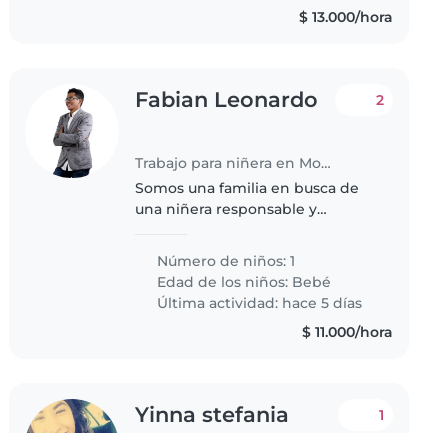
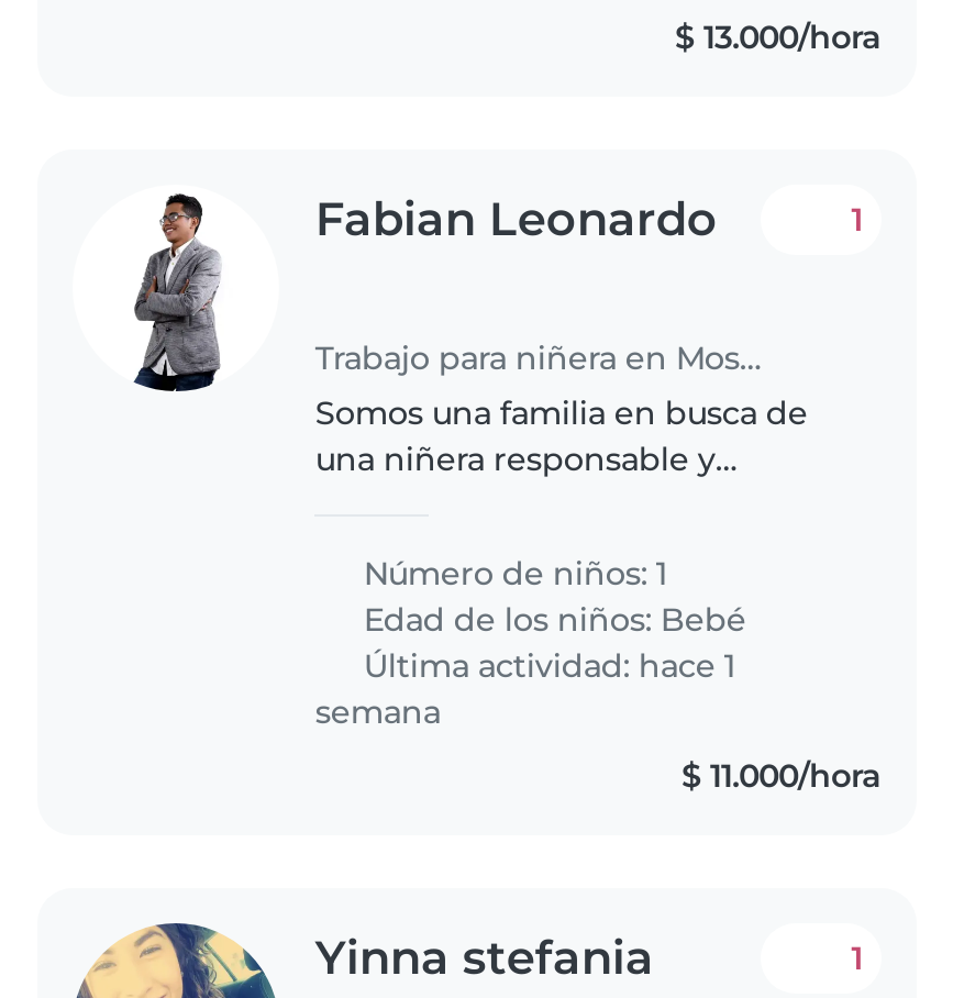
- 2
+ 1

- Última actividad: hace 5 días
+ Última actividad: hace 1
+ semana
